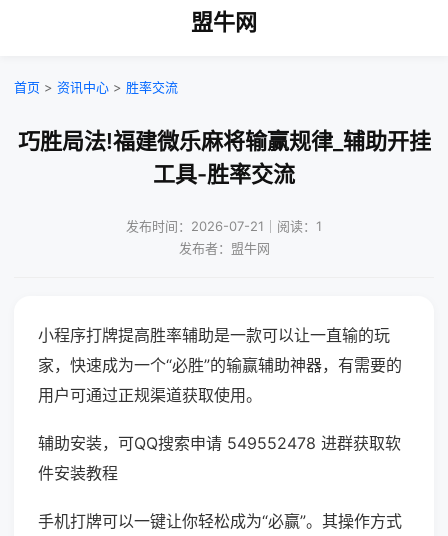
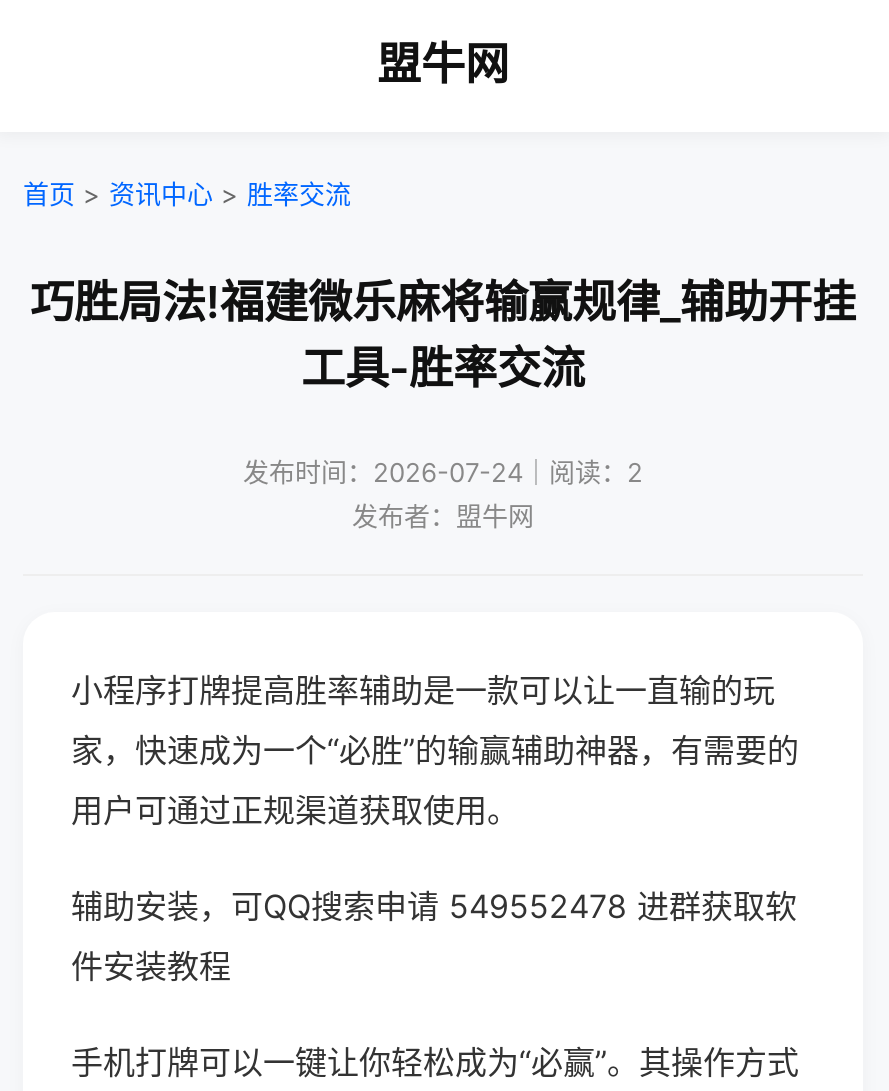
- 发布时间：2026-07-21｜阅读：1
+ 发布时间：2026-07-24｜阅读：2
